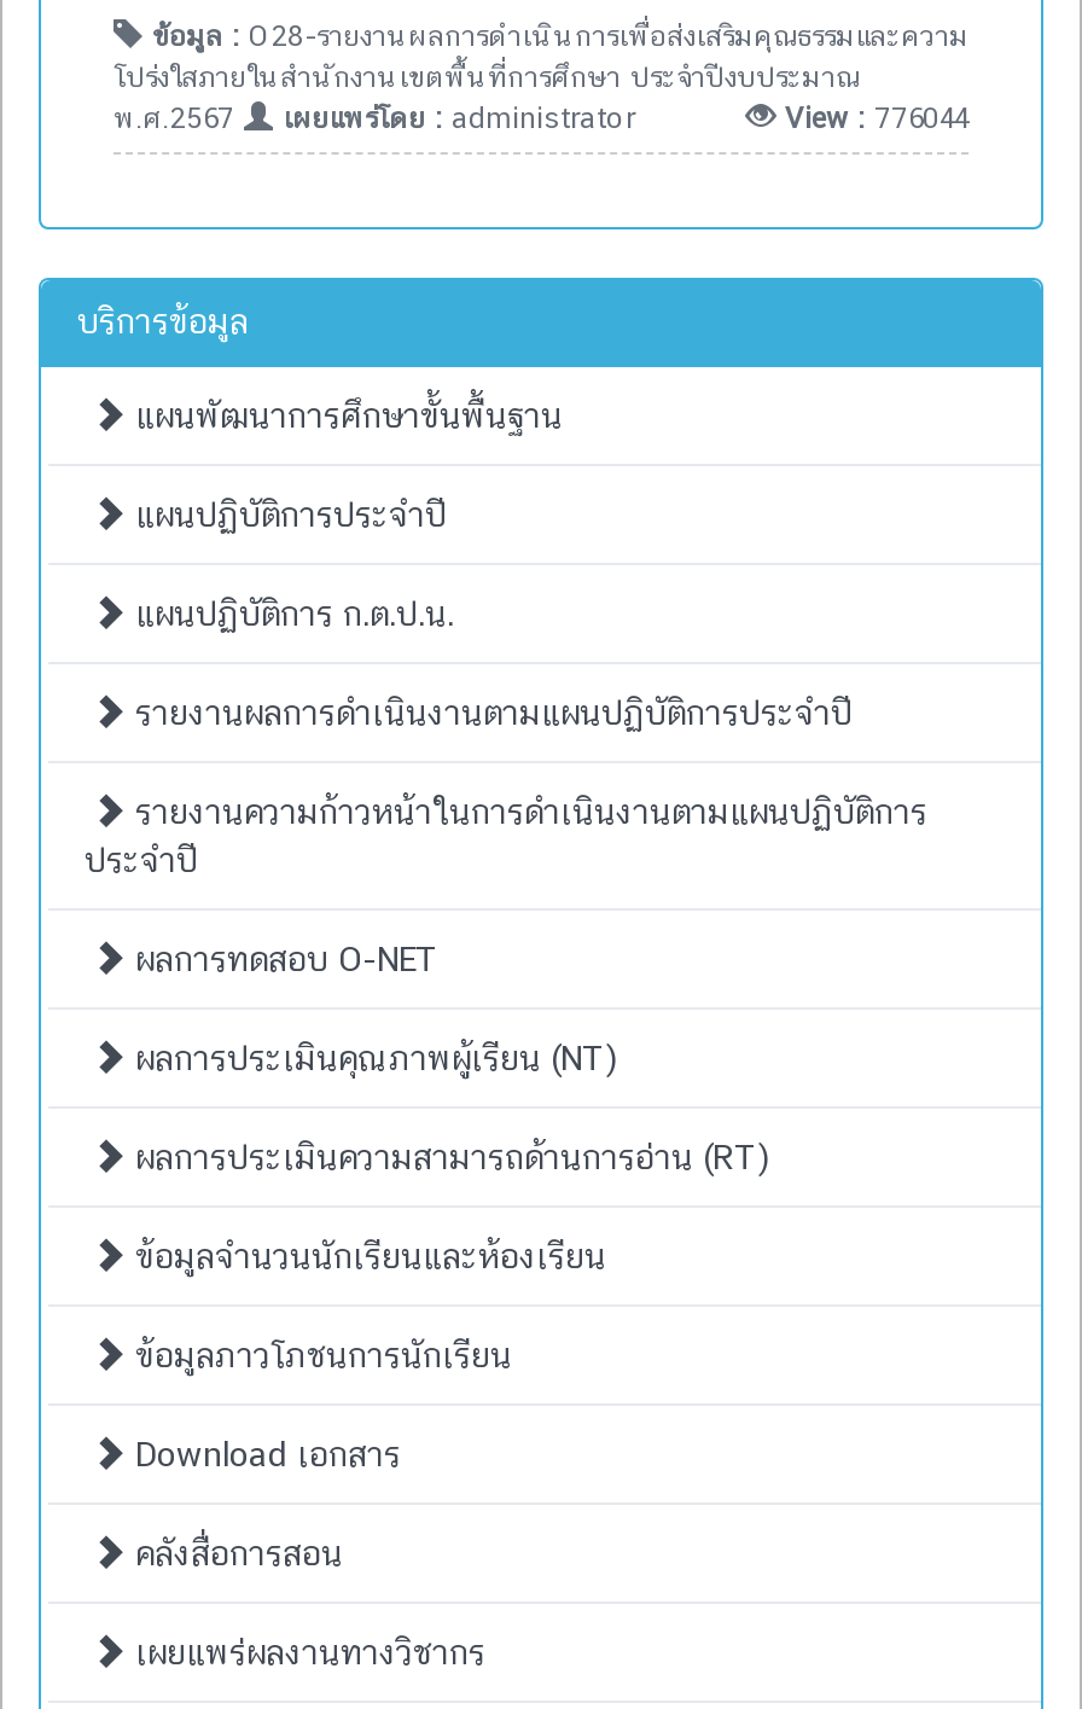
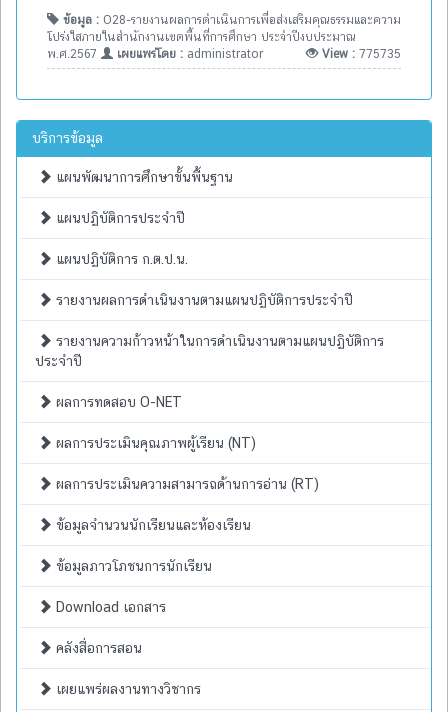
- View : 776044
+ View : 775735
